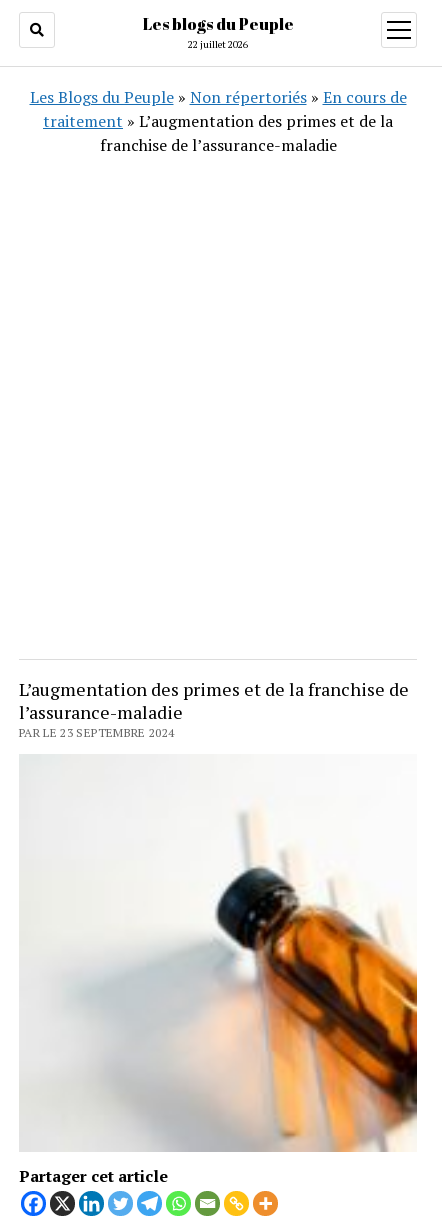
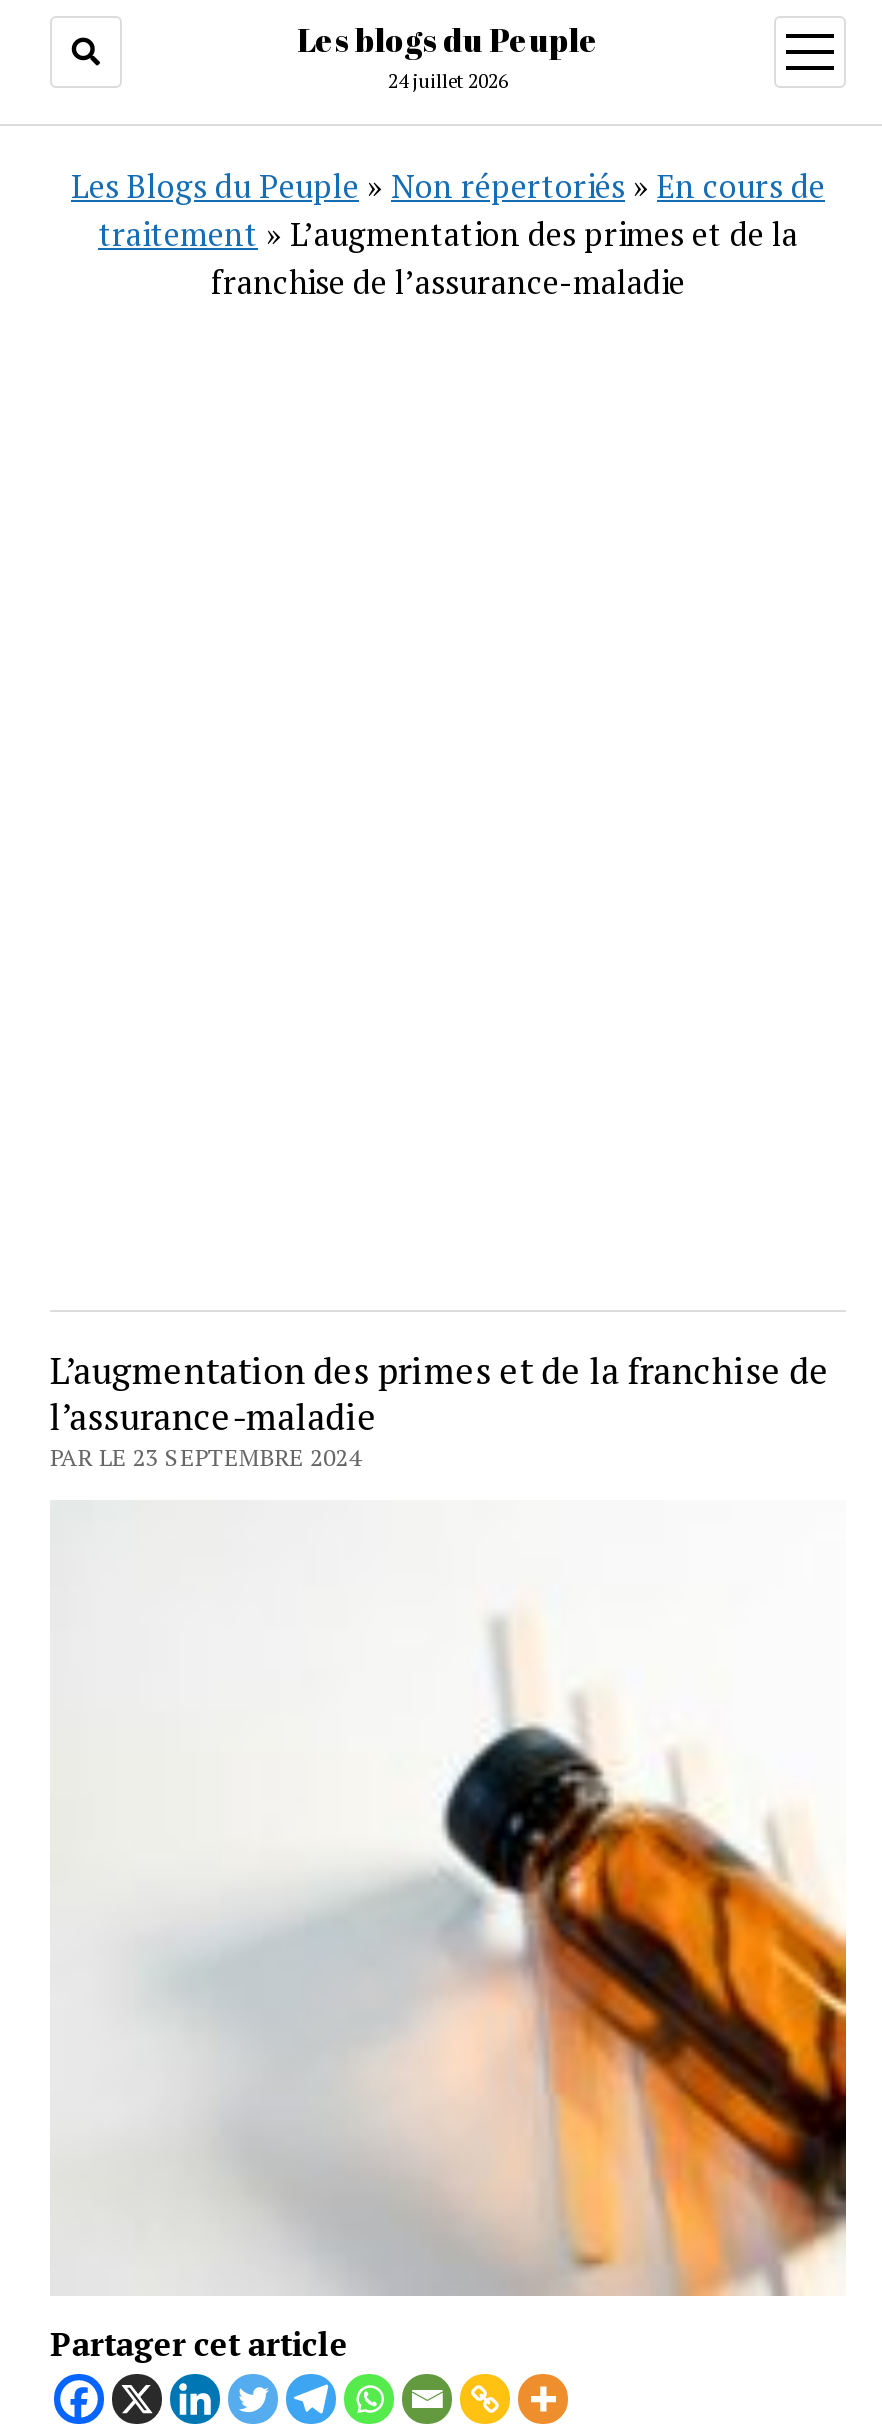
- 22 juillet 2026
+ 24 juillet 2026
